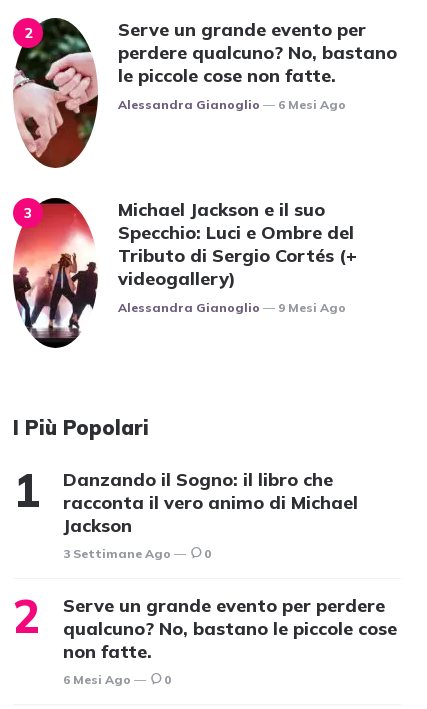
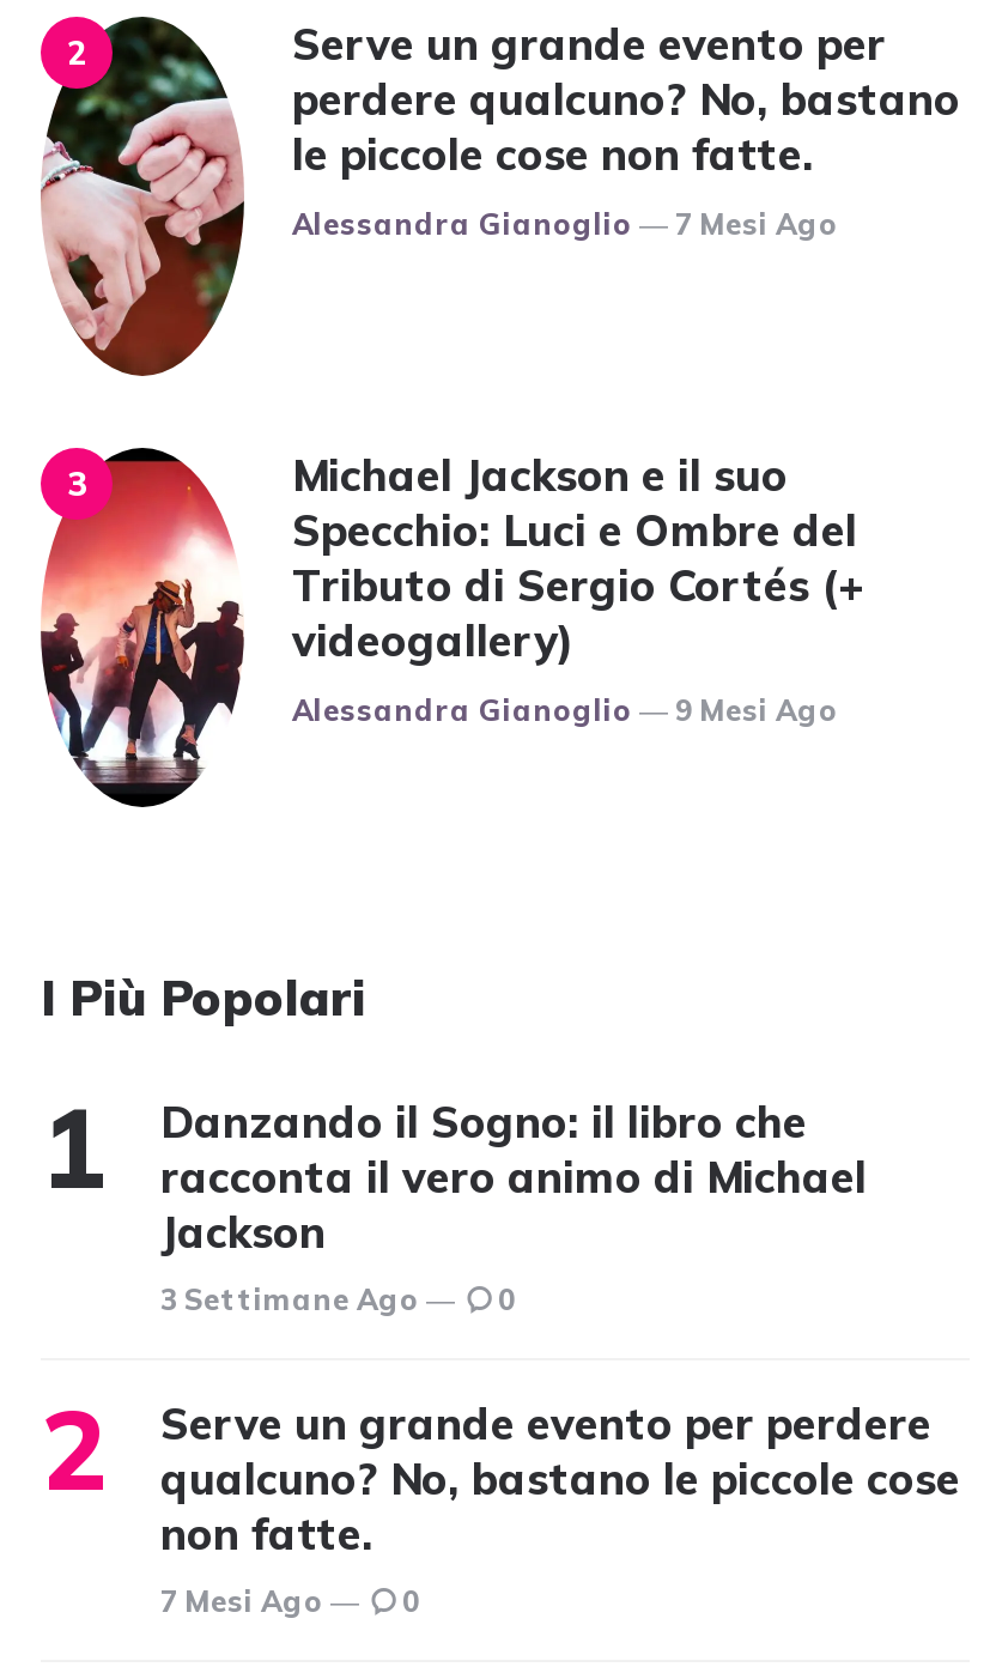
- 6 Mesi Ago
+ 7 Mesi Ago

- 6 Mesi Ago 0
+ 7 Mesi Ago 0
